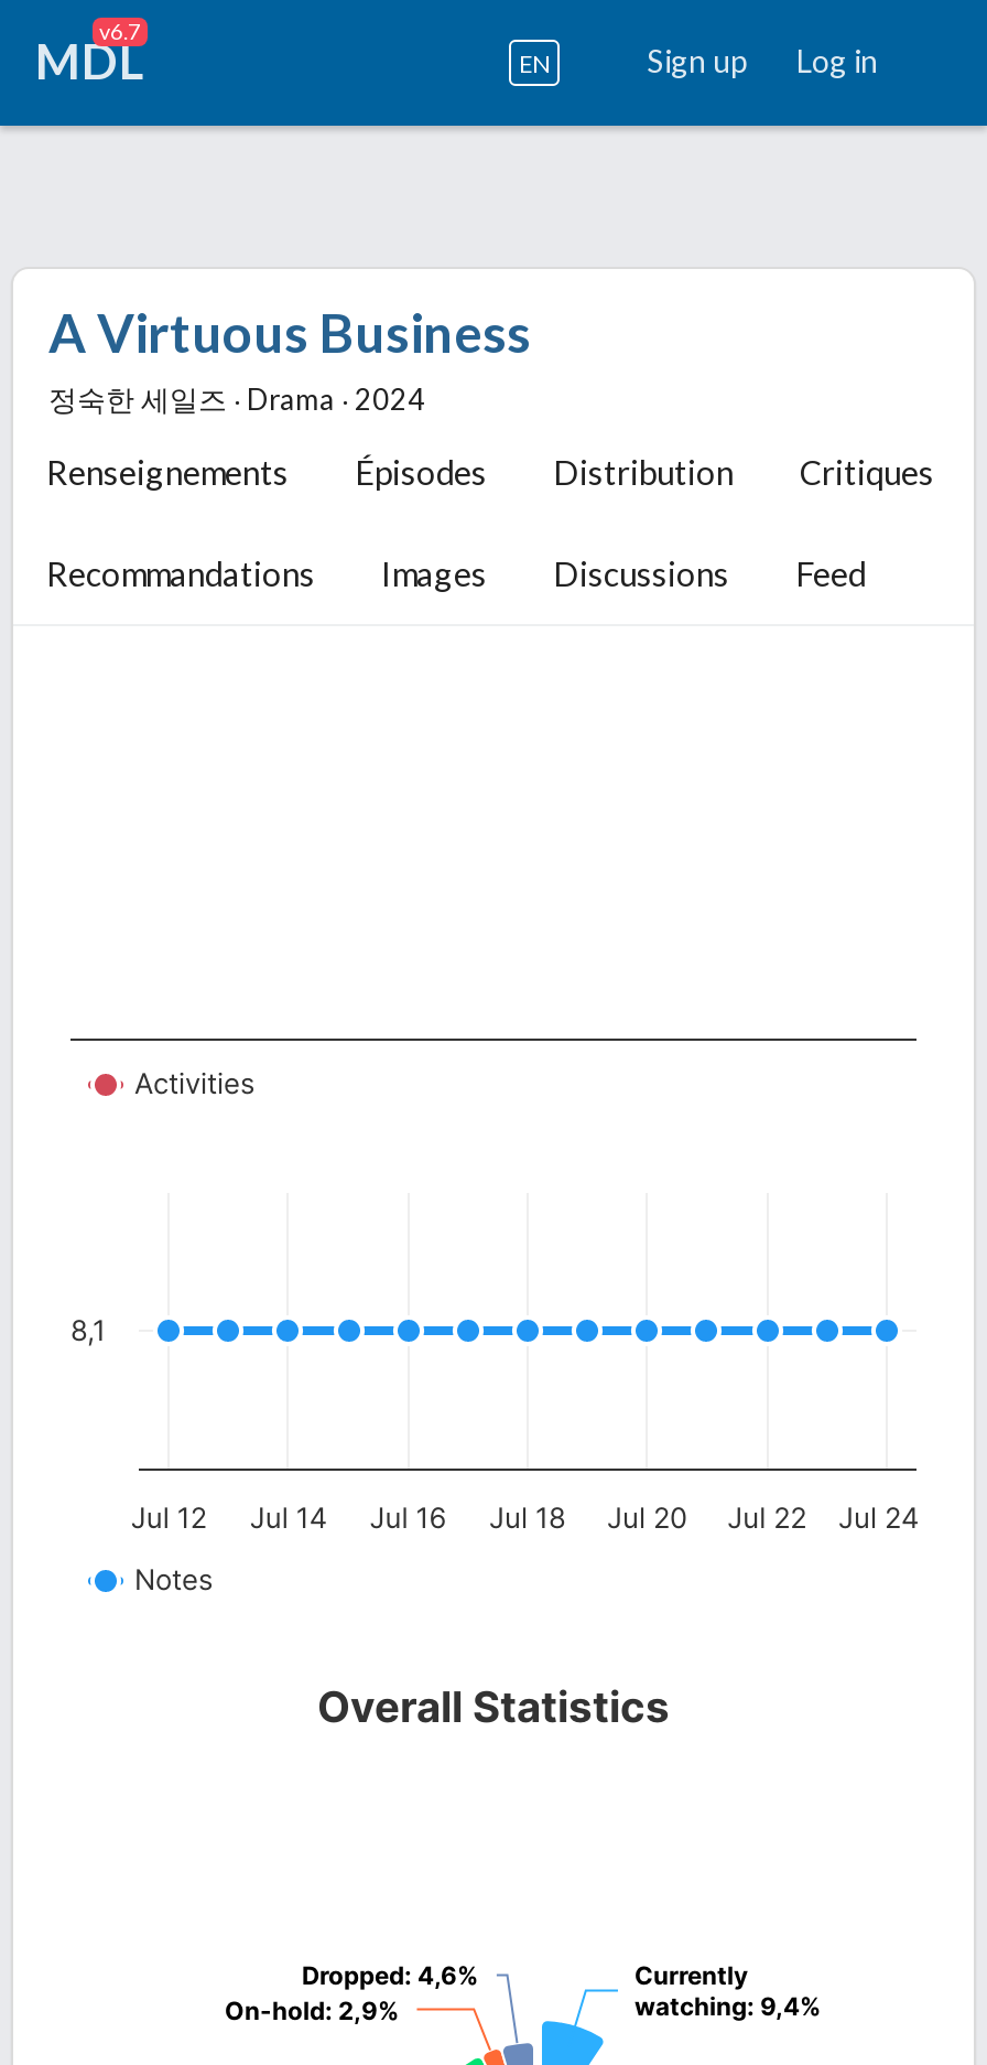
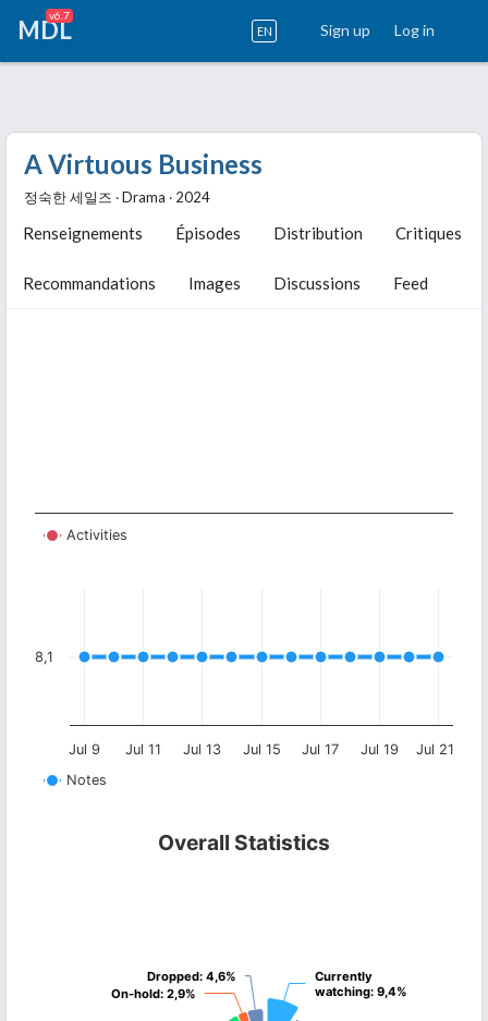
- Jul 12
+ Jul 9

- Jul 14
+ Jul 11

- Jul 16
+ Jul 13

- Jul 18
+ Jul 15

- Jul 20
+ Jul 17

- Jul 22
+ Jul 19

- Jul 24
+ Jul 21
